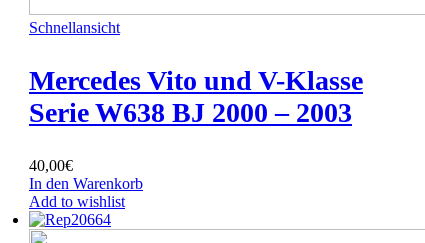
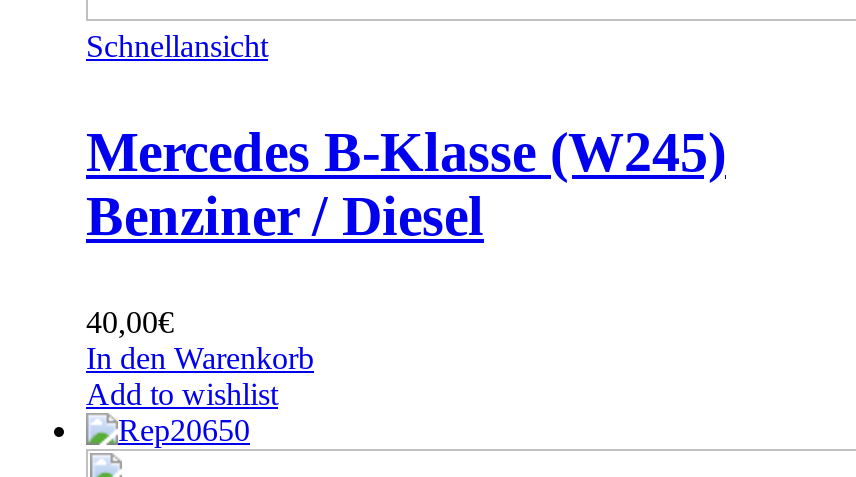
- Mercedes Vito und V-Klasse
- Serie W638 BJ 2000 – 2003
+ Mercedes B-Klasse (W245)
+ Benziner / Diesel
